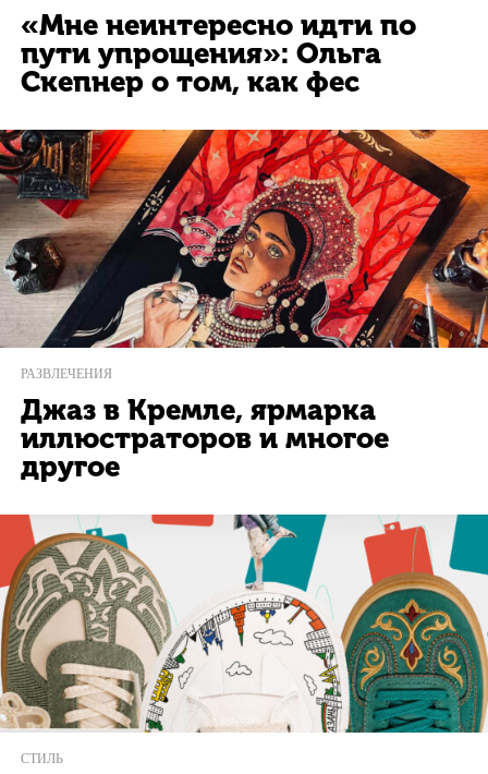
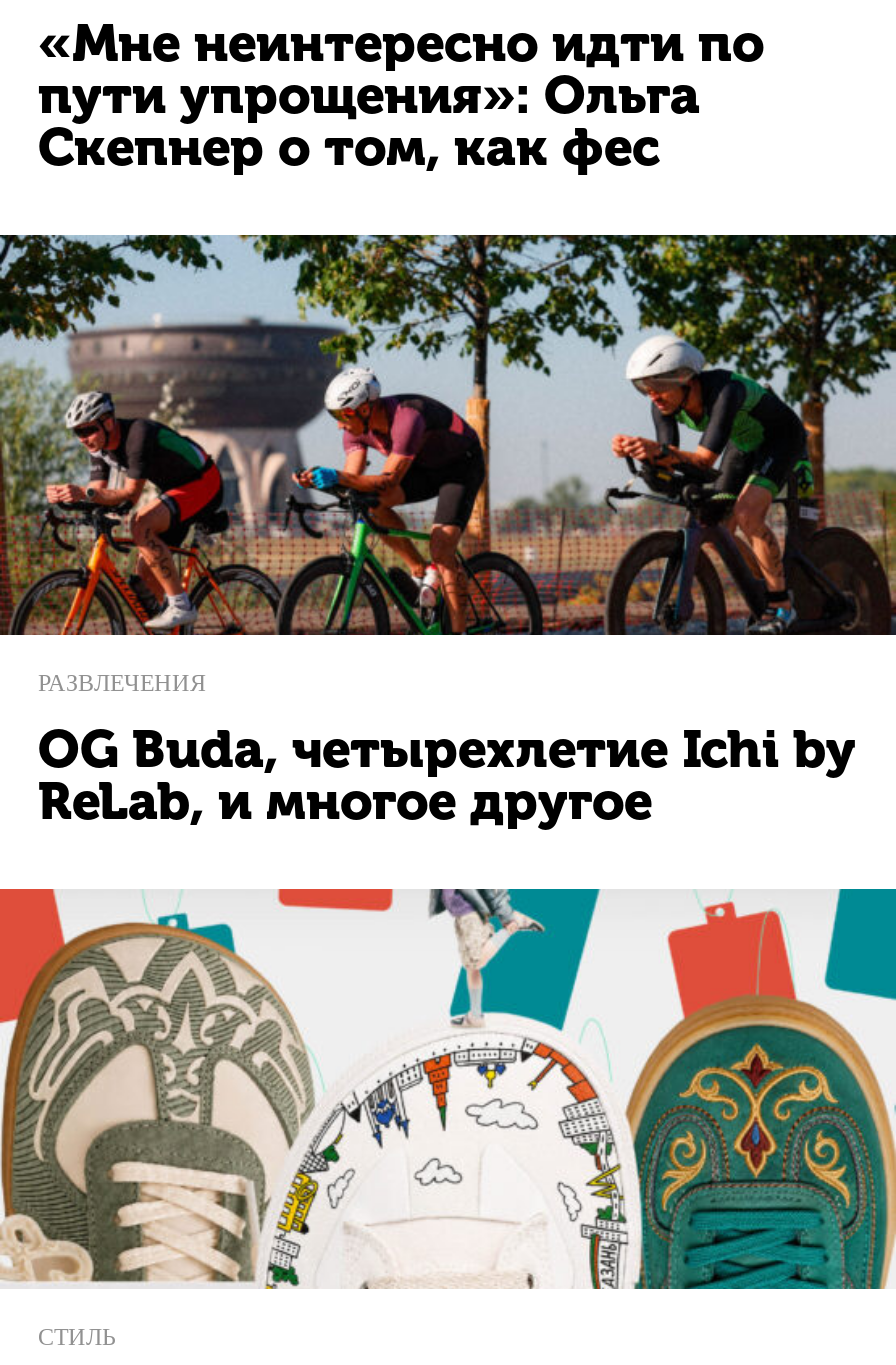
- [image]
+ [image]

- Джаз в Кремле, ярмарка
- иллюстраторов и многое
- другое
+ OG Buda, четырехлетие Ichi by
+ ReLab, и многое другое
